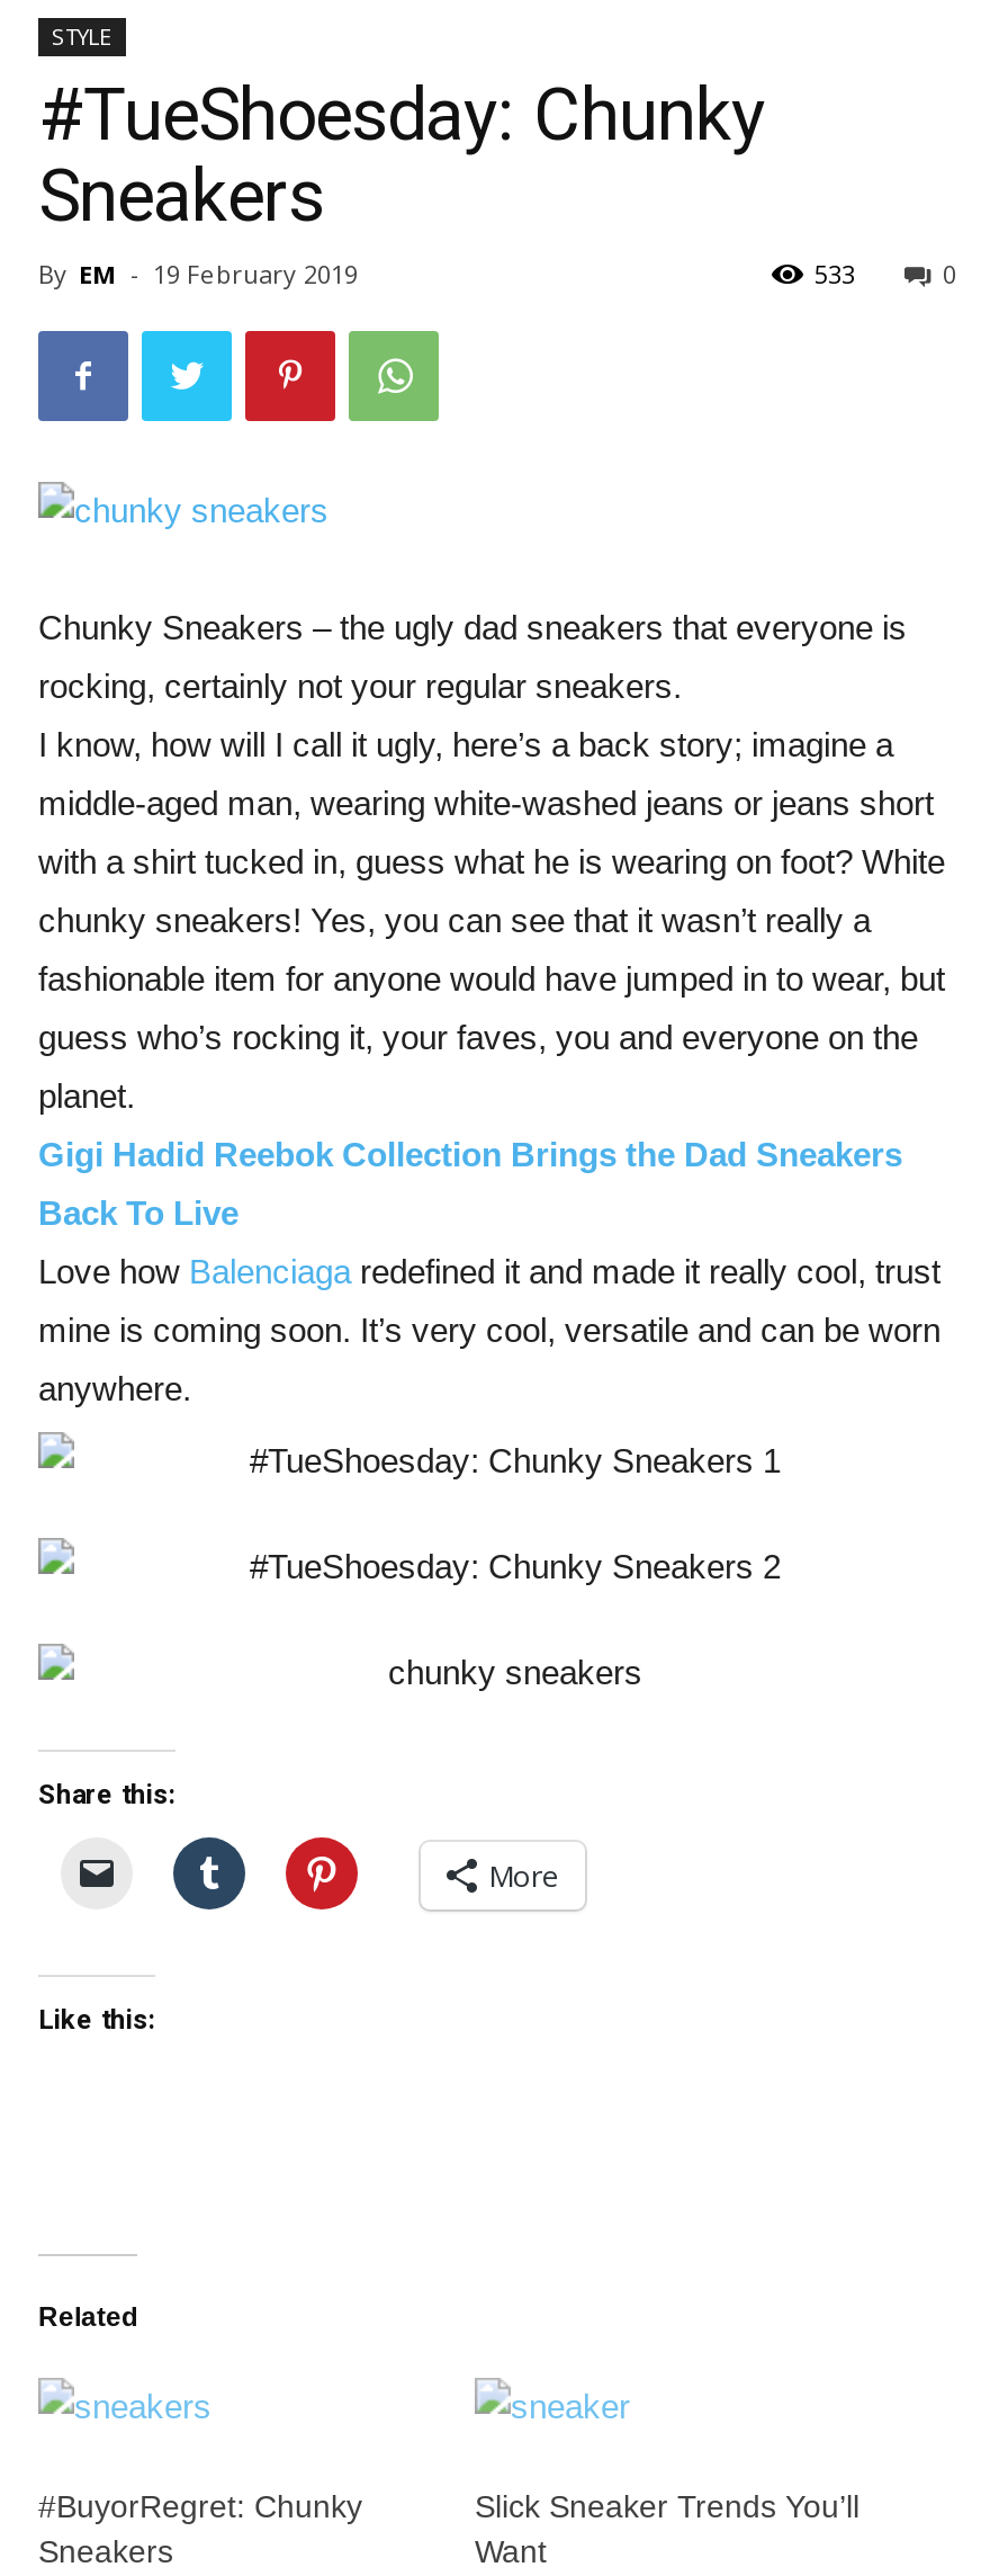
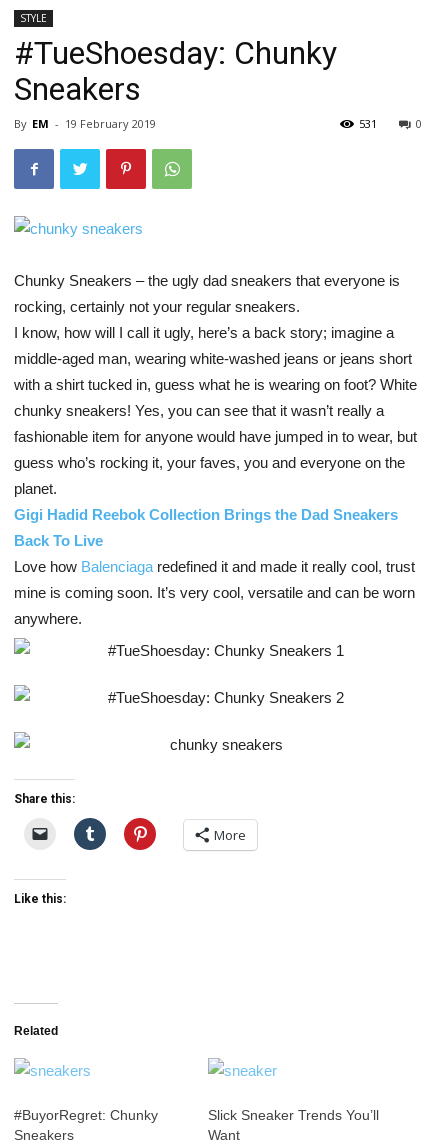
- 533
+ 531
